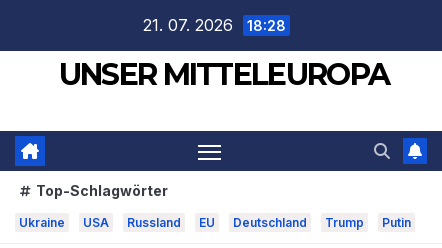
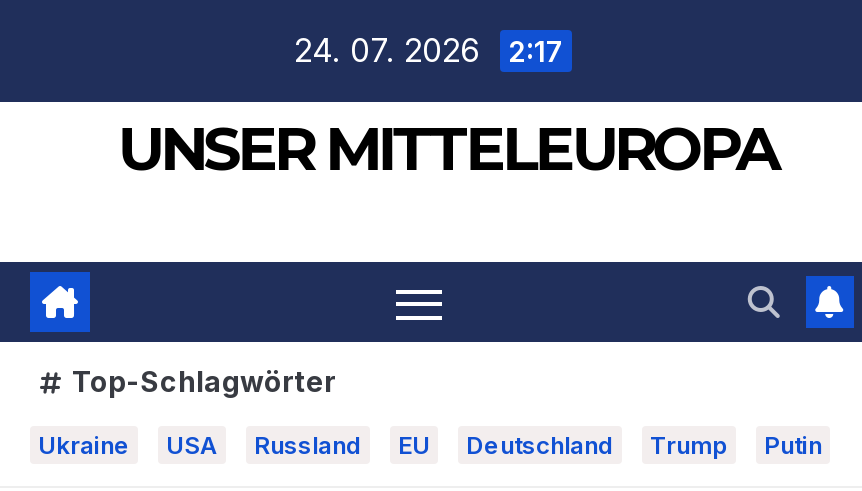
- 21. 07. 2026 18:28
+ 24. 07. 2026 2:17
